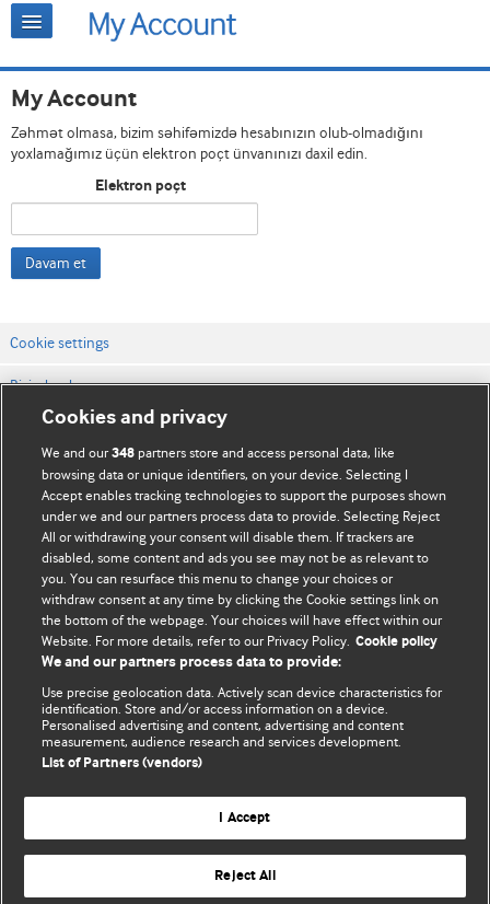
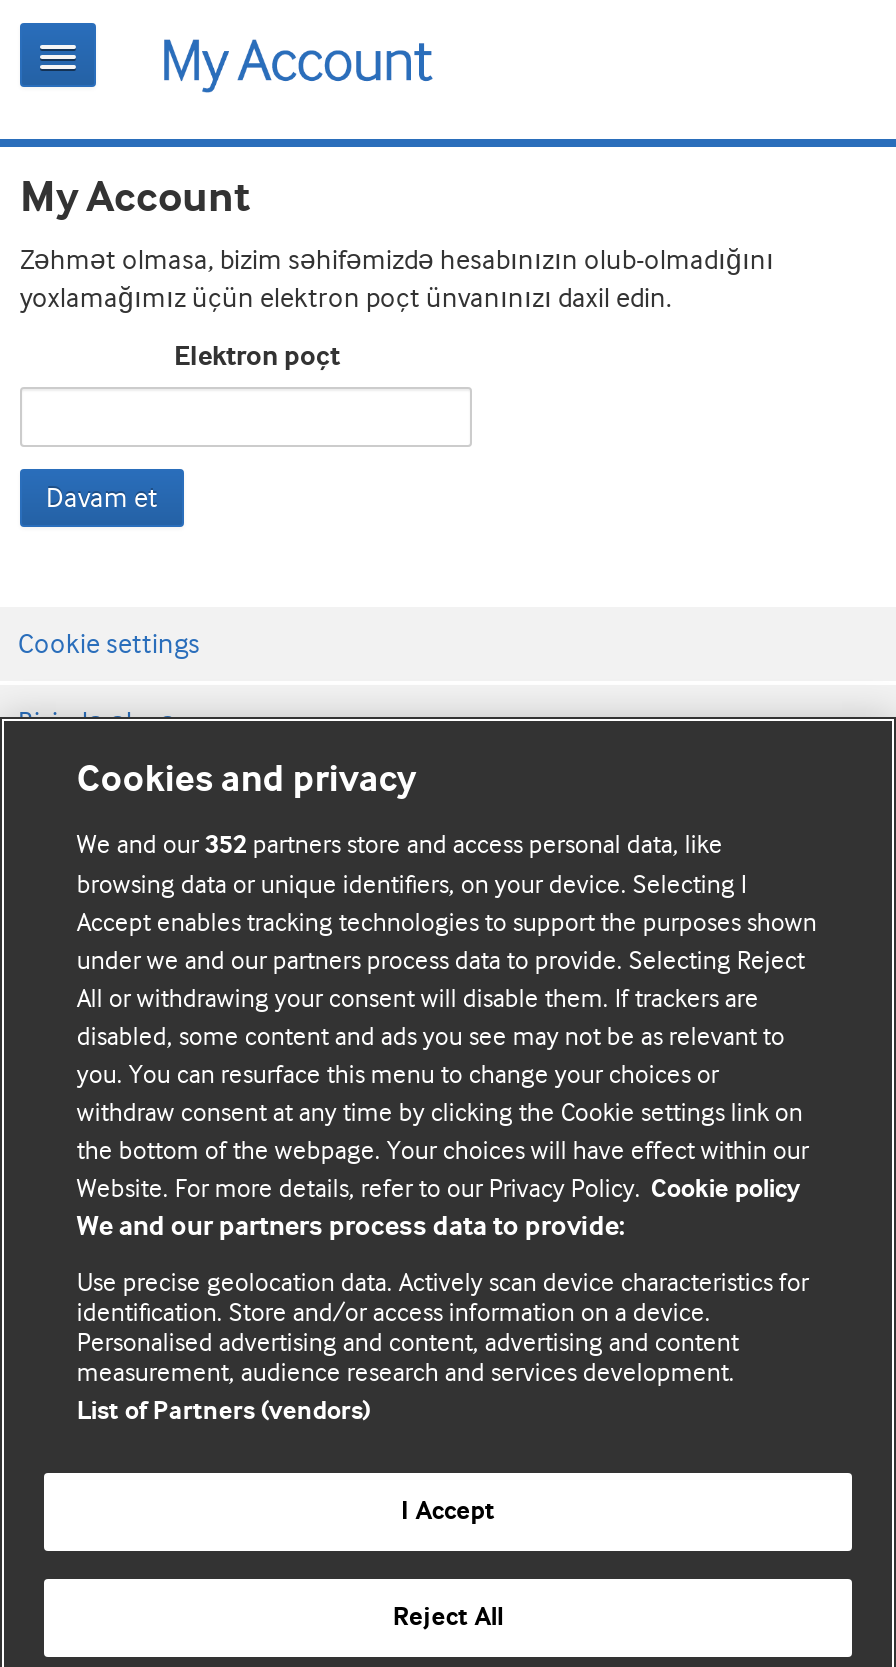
- We and our 348 partners store and access personal data, like
+ We and our 352 partners store and access personal data, like
